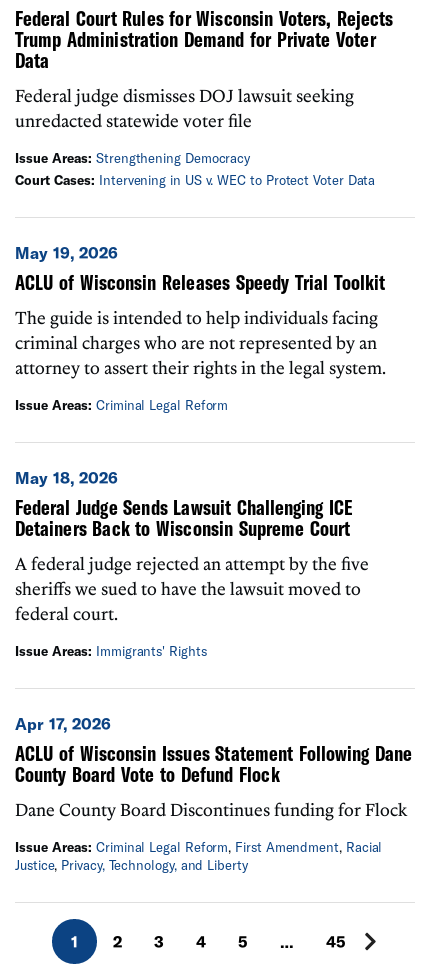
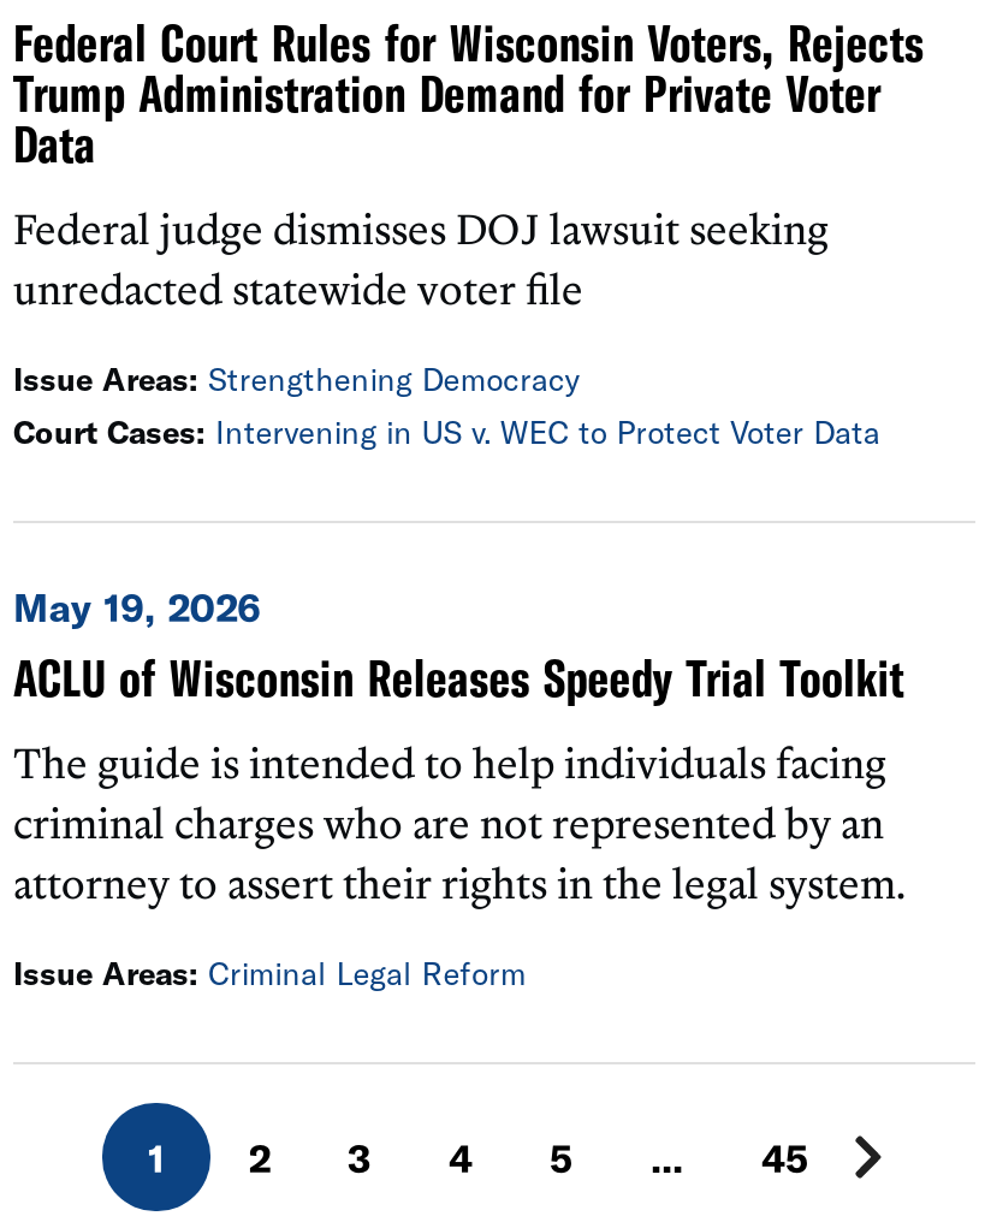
- May 18, 2026
- Federal Judge Sends Lawsuit Challenging ICE
- Detainers Back to Wisconsin Supreme Court
- A federal judge rejected an attempt by the five
- sheriffs we sued to have the lawsuit moved to
- federal court.
- Issue Areas: Immigrants' Rights

- Apr 17, 2026
- ACLU of Wisconsin Issues Statement Following Dane
- County Board Vote to Defund Flock
- Dane County Board Discontinues funding for Flock
- Issue Areas: Criminal Legal Reform, First Amendment, Racial
- Justice, Privacy, Technology, and Liberty
